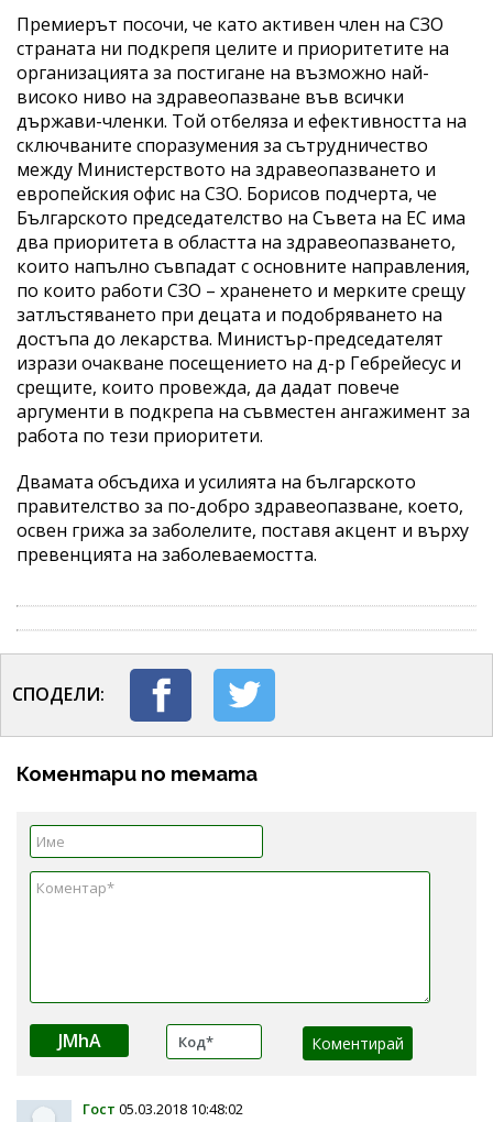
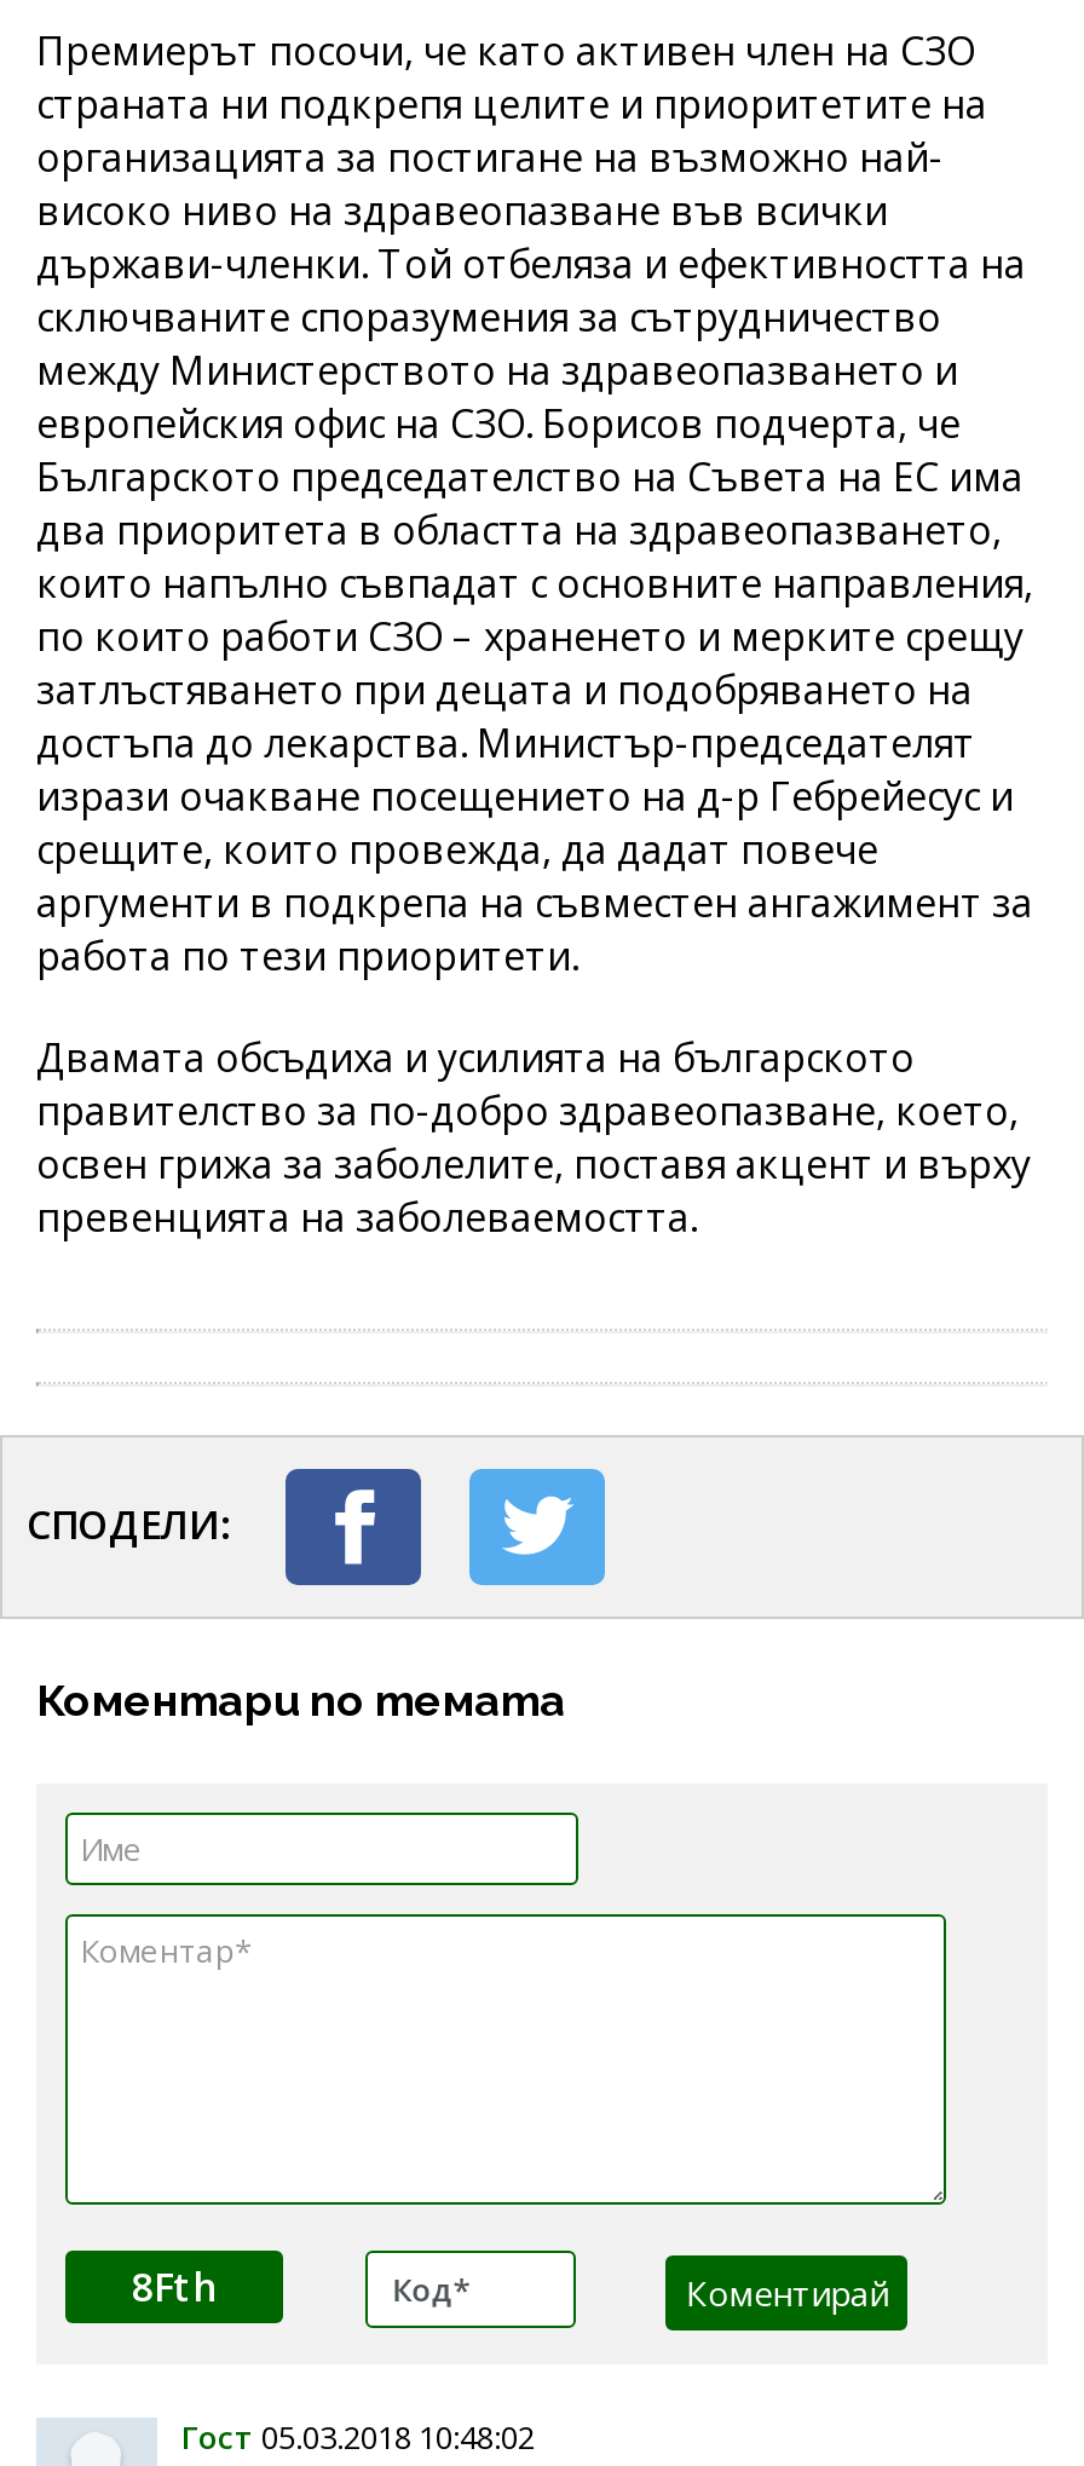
- JMhA
+ 8Fth
